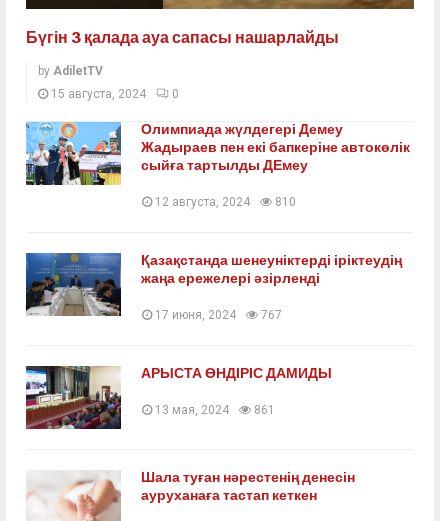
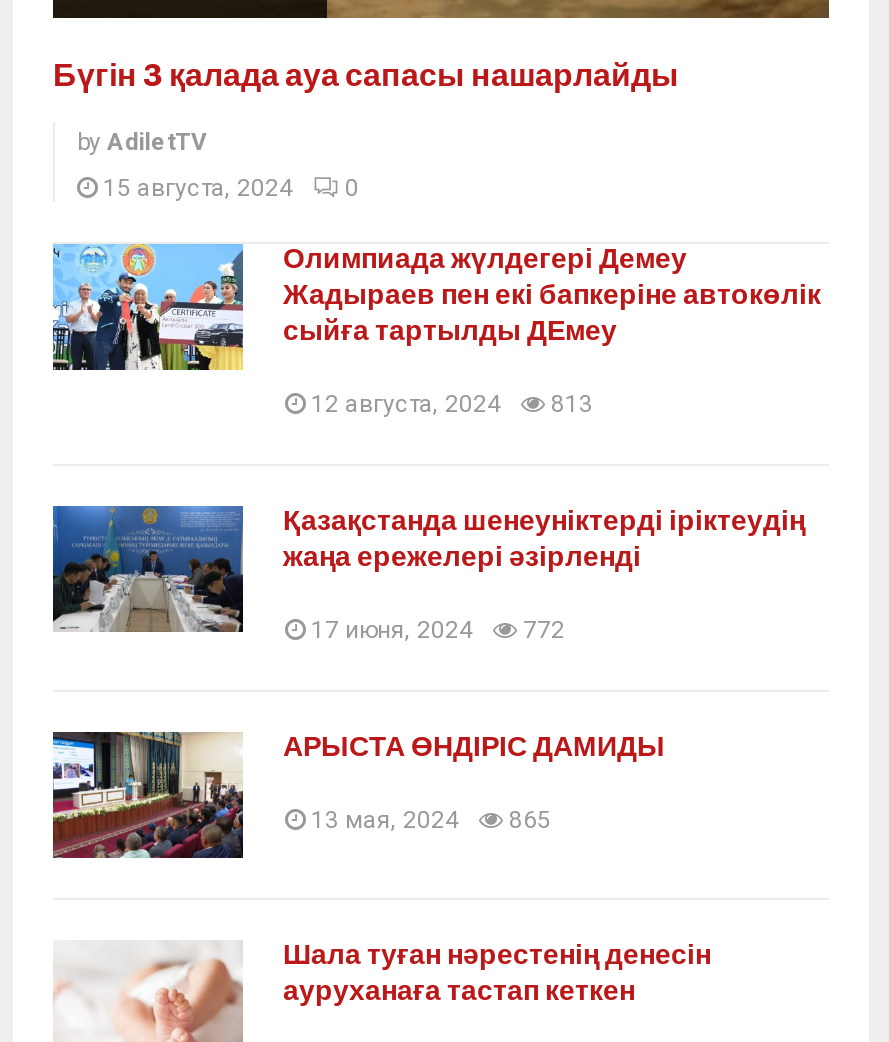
- 12 августа, 2024 810
+ 12 августа, 2024 813

- 17 июня, 2024 767
+ 17 июня, 2024 772

- 13 мая, 2024 861
+ 13 мая, 2024 865
